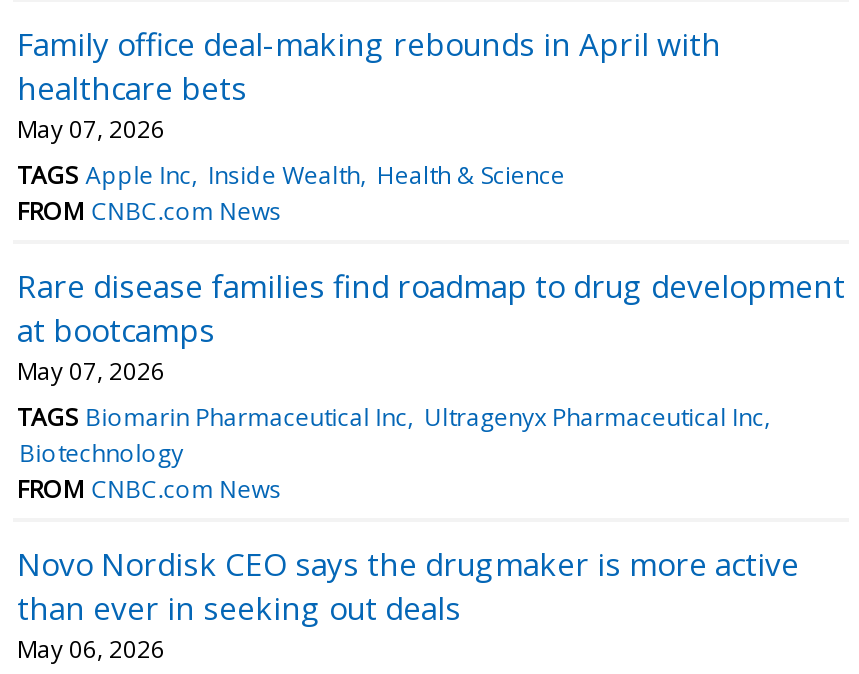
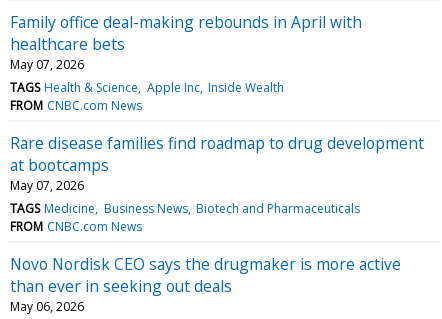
- TAGS Apple Inc Inside Wealth Health & Science
+ TAGS Health & Science Apple Inc Inside Wealth

- TAGS Biomarin Pharmaceutical Inc Ultragenyx Pharmaceutical Inc
- Biotechnology
+ TAGS Medicine Business News Biotech and Pharmaceuticals
